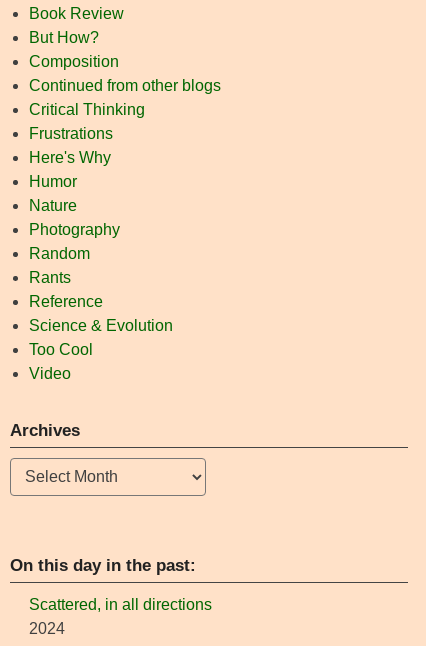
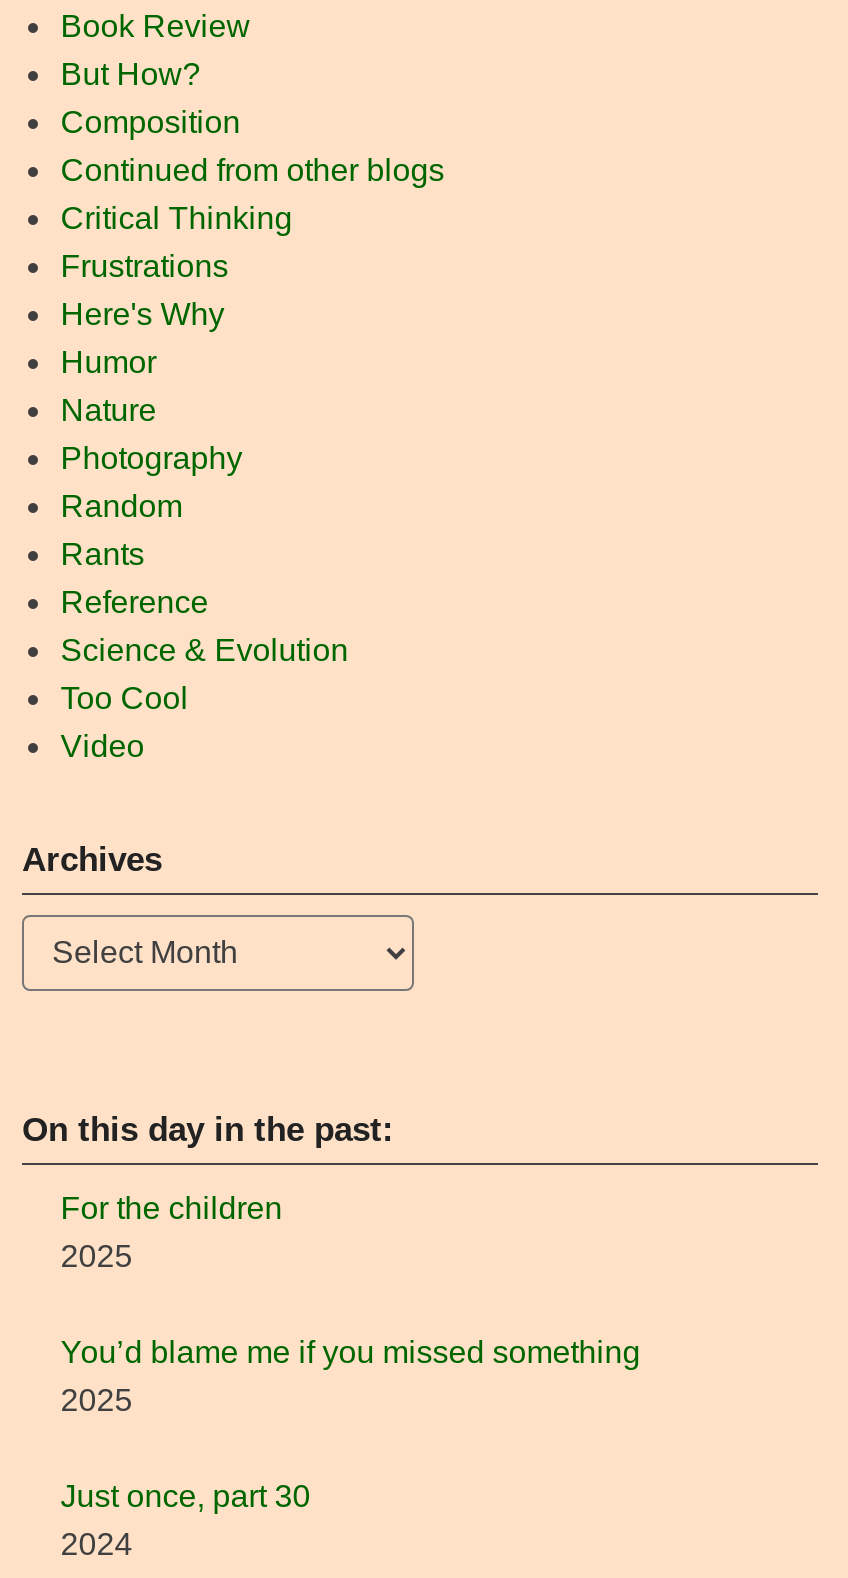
- Scattered, in all directions
+ For the children
+ 2025
+ You’d blame me if you missed something
+ 2025
+ Just once, part 30
